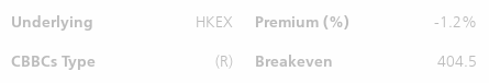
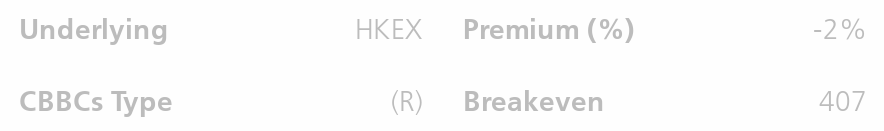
- -1.2%
+ -2%

- 404.5
+ 407
